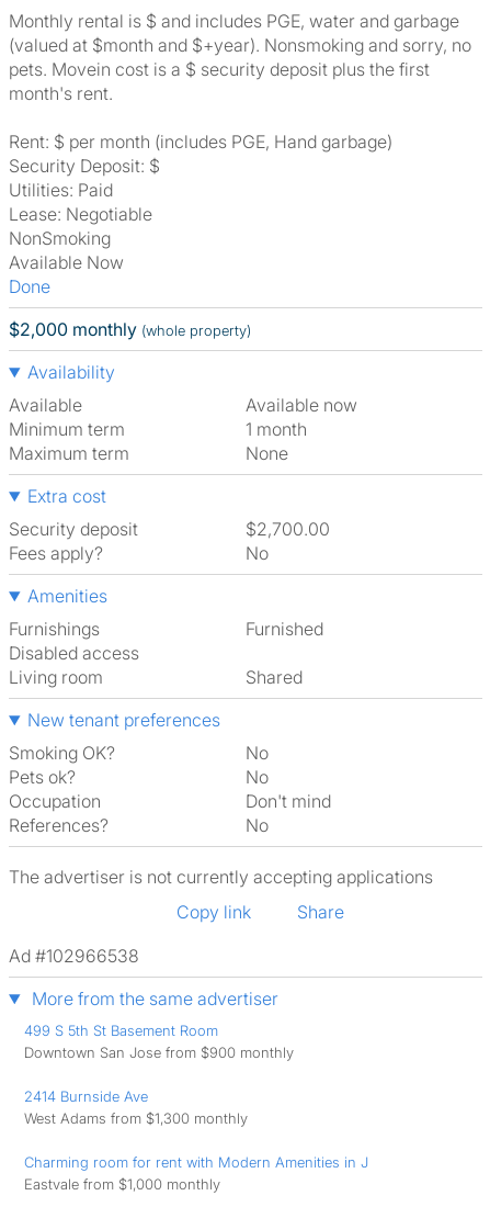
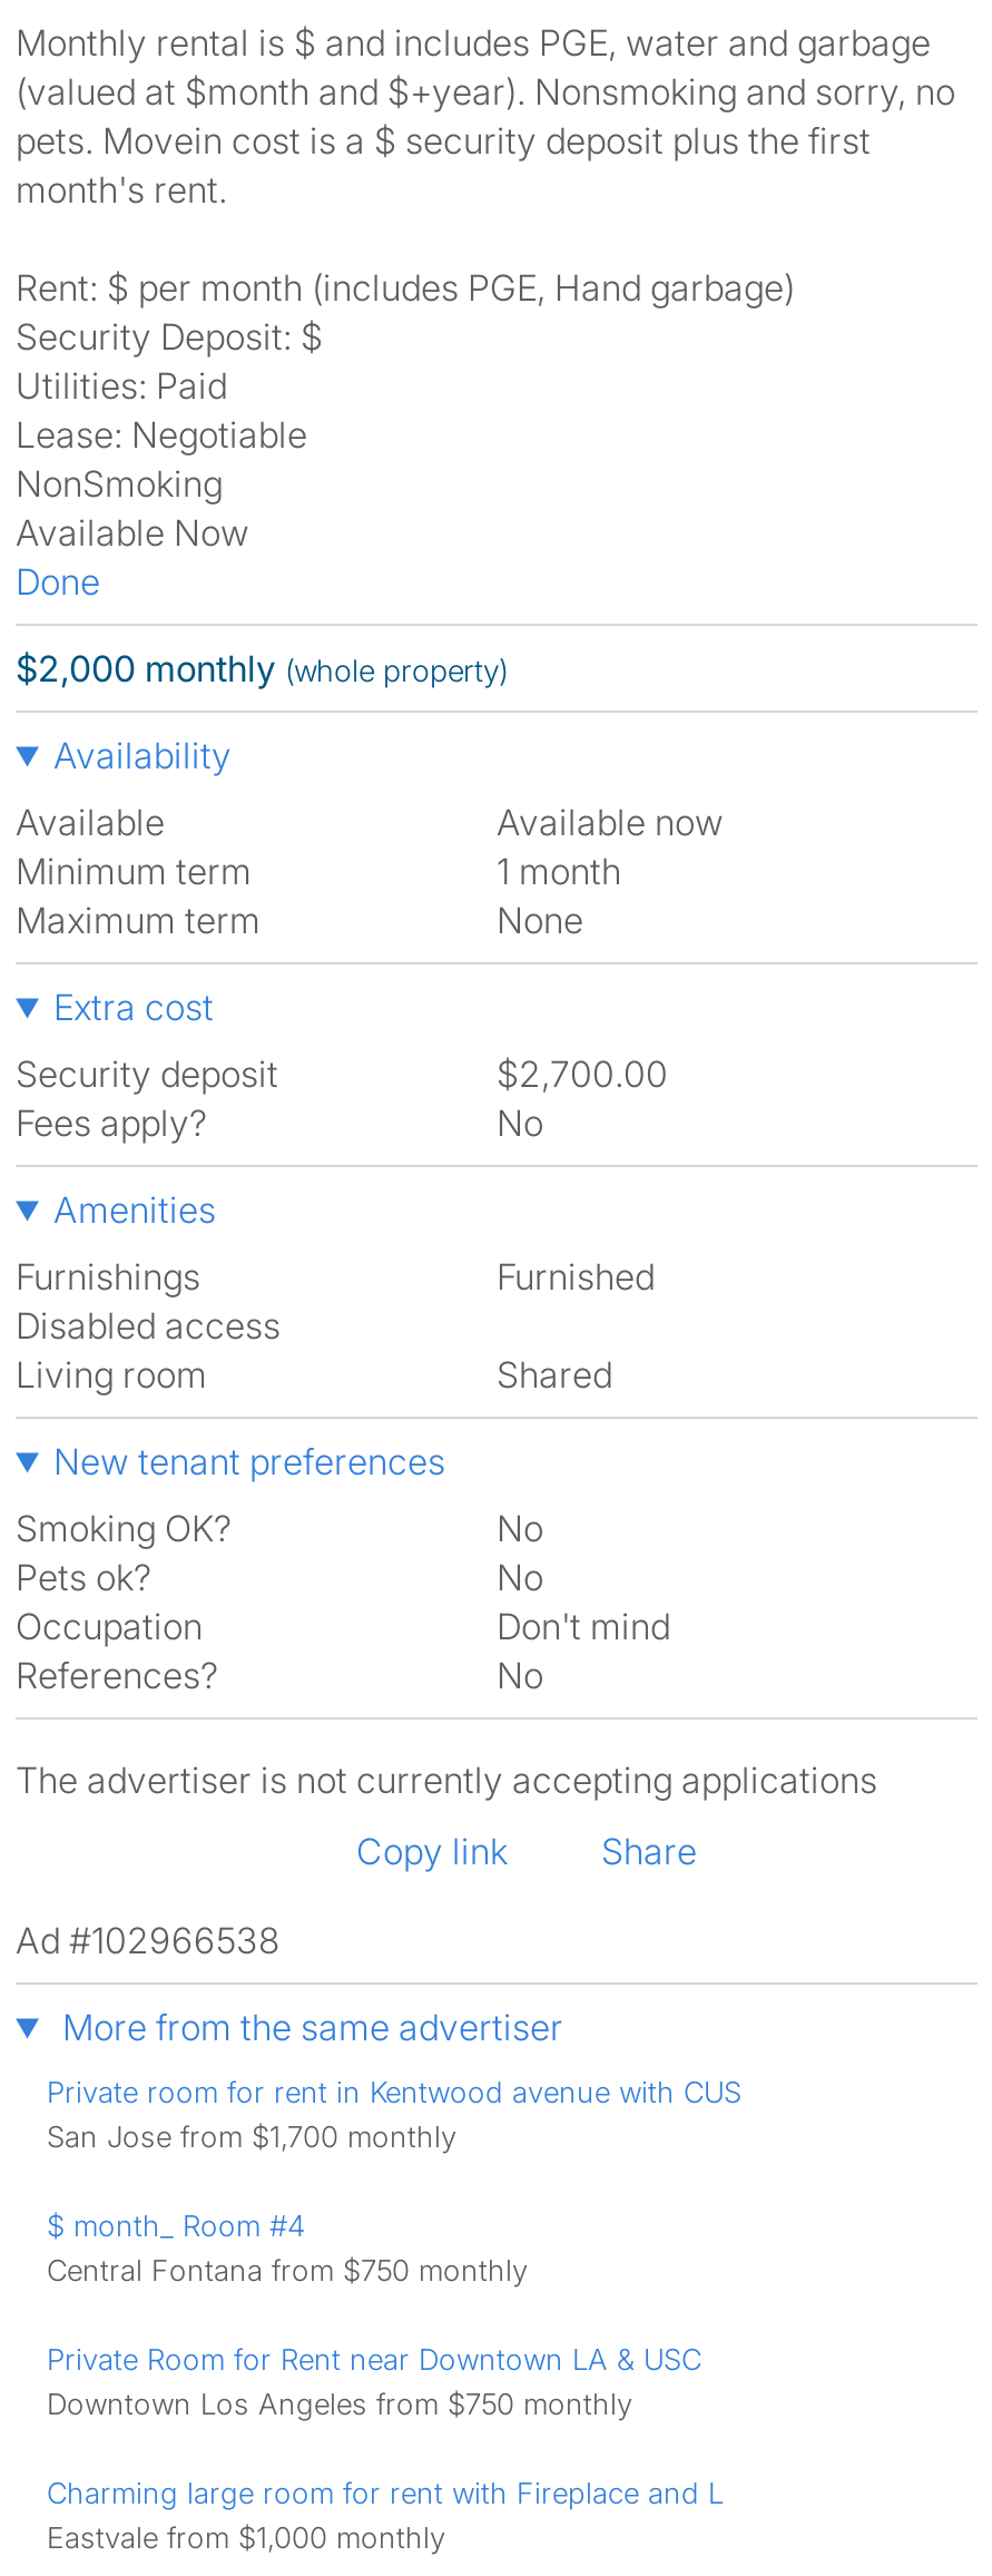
- 499 S 5th St Basement Room
- Downtown San Jose from $900 monthly
- 2414 Burnside Ave
- West Adams from $1,300 monthly
- Charming room for rent with Modern Amenities in J
+ Private room for rent in Kentwood avenue with CUS
+ San Jose from $1,700 monthly
+ $ month_ Room #4
+ Central Fontana from $750 monthly
+ Private Room for Rent near Downtown LA & USC
+ Downtown Los Angeles from $750 monthly
+ Charming large room for rent with Fireplace and L
